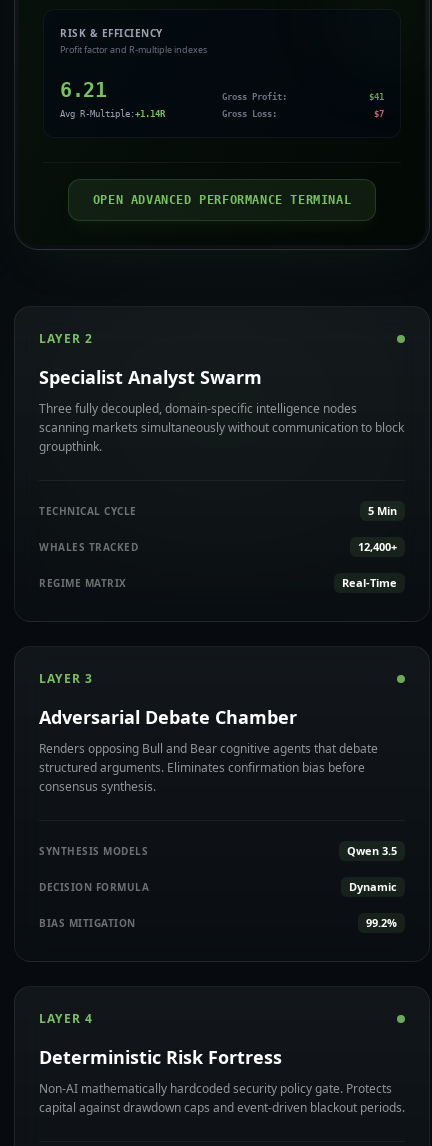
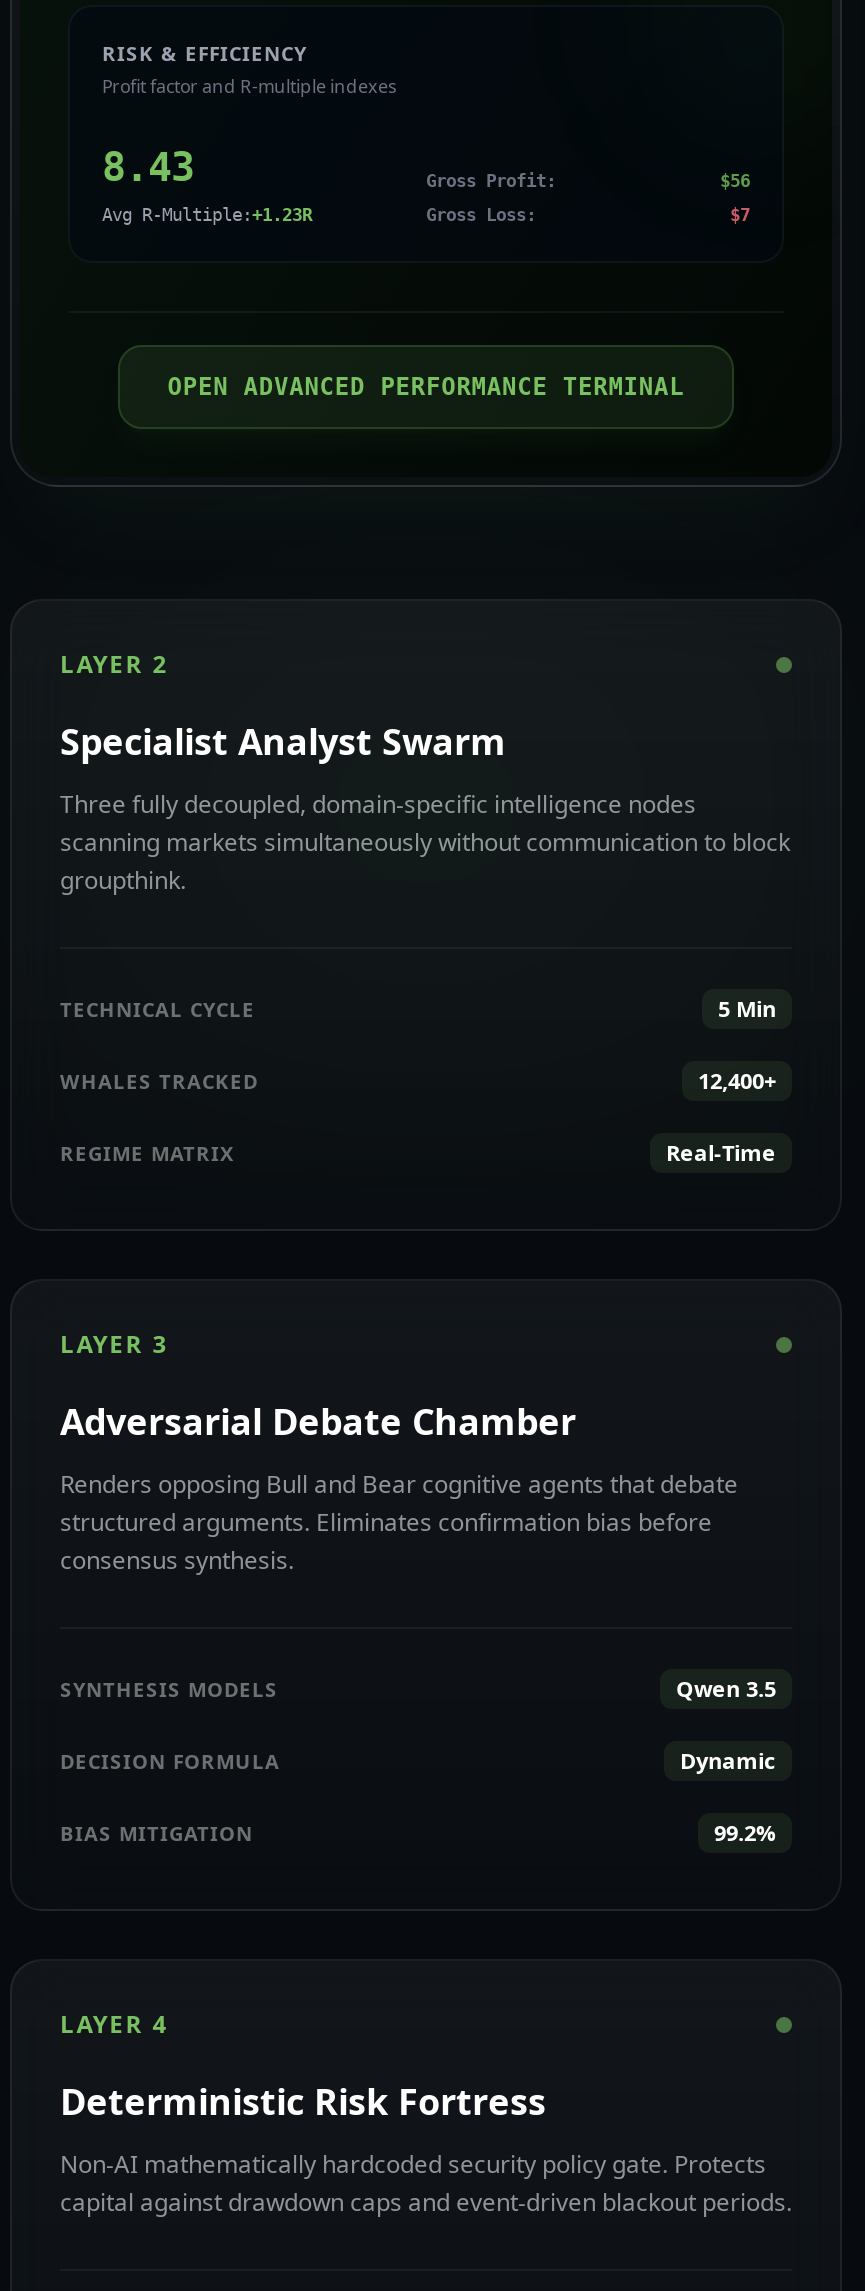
- 6.21
+ 8.43

- $41
+ $56

- Avg R-Multiple:+1.14R
+ Avg R-Multiple:+1.23R
